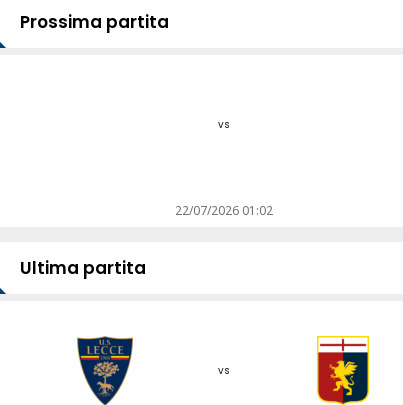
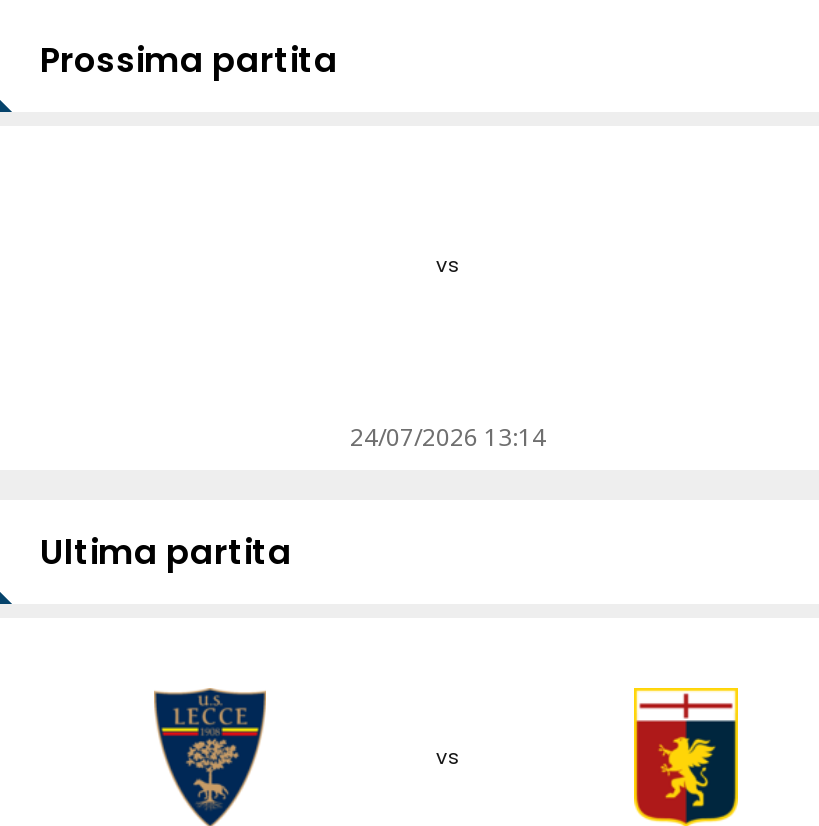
- 22/07/2026 01:02
+ 24/07/2026 13:14
